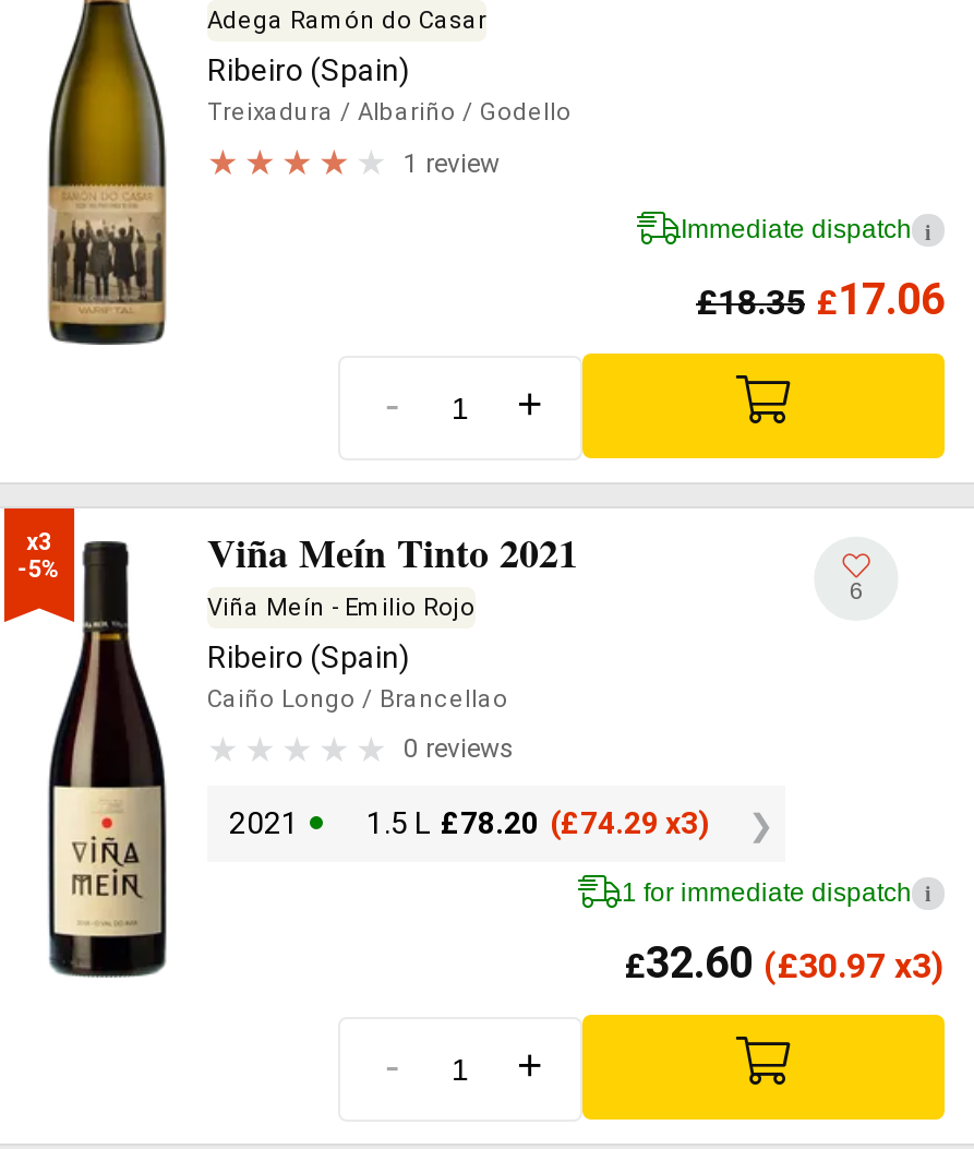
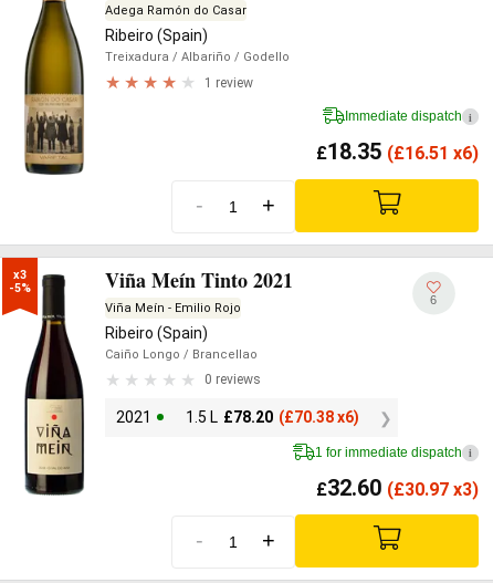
- £18.35 £17.06
+ £18.35 (£16.51 x6)

- 2021 1.5 L £78.20 (£74.29 x3)
+ 2021 1.5 L £78.20 (£70.38 x6)
